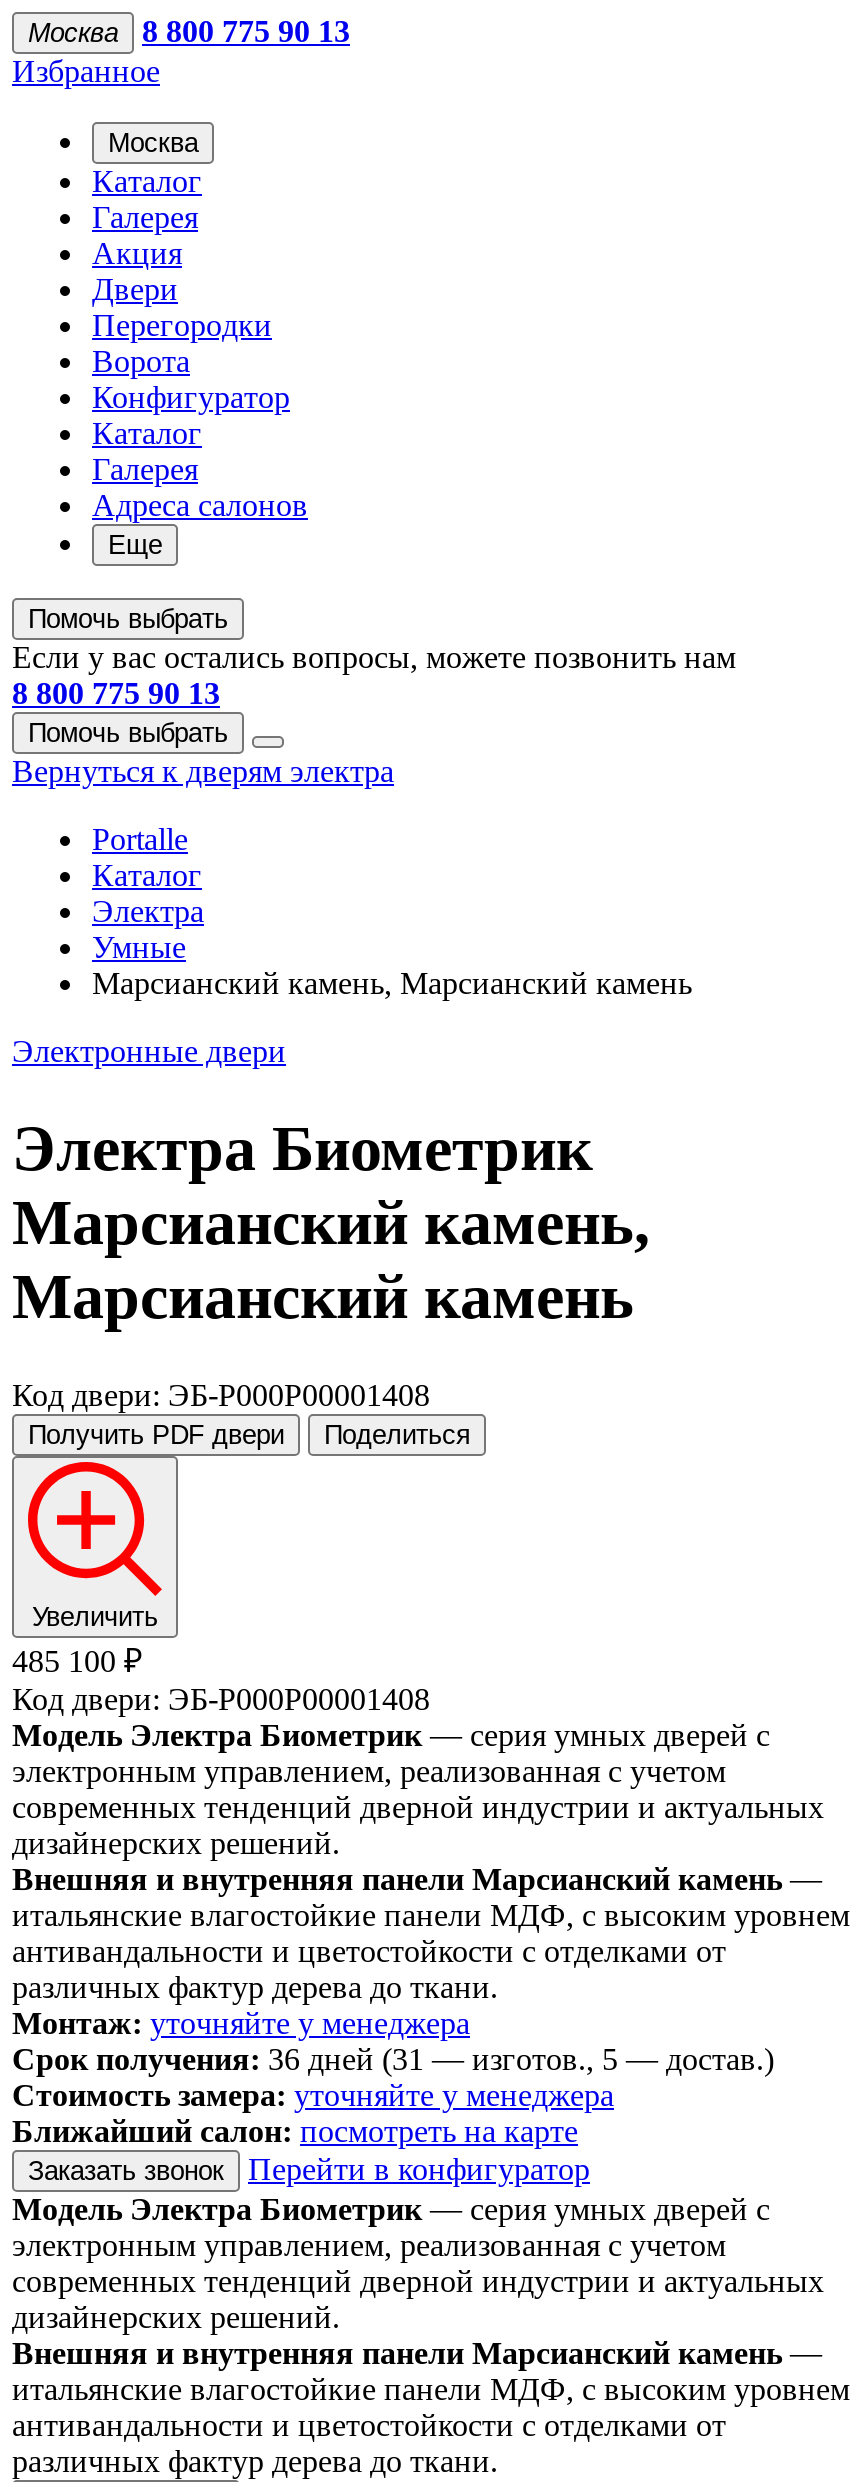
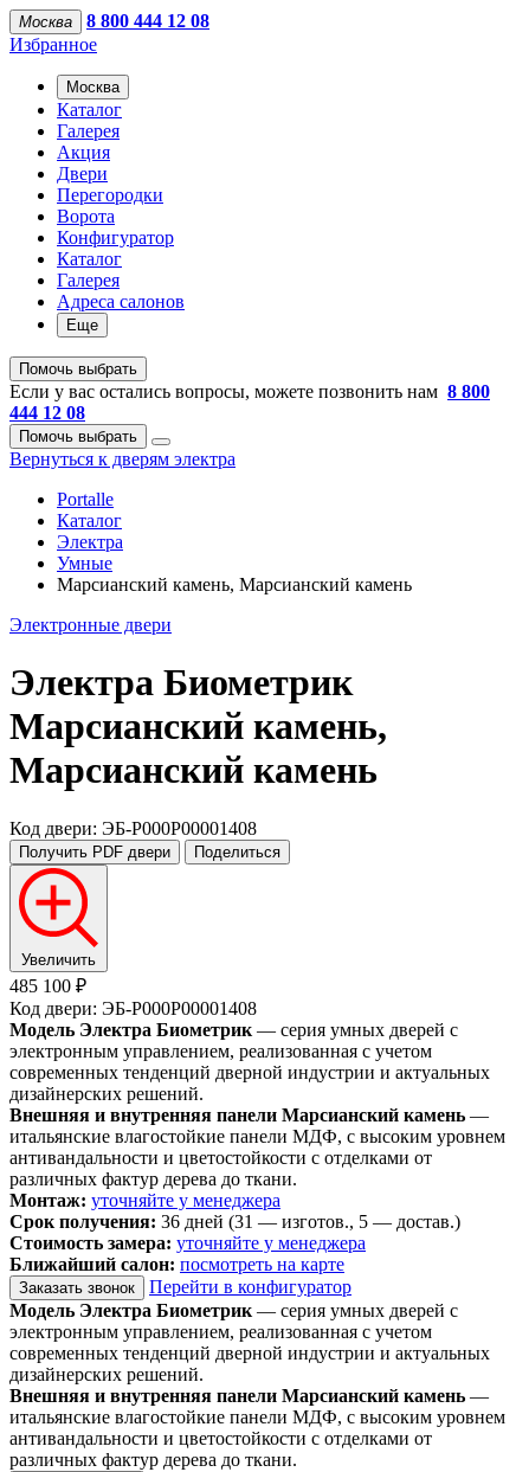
- Москва 8 800 775 90 13
+ Москва 8 800 444 12 08

- Если у вас остались вопросы, можете позвонить нам
- 8 800 775 90 13
+ Если у вас остались вопросы, можете позвонить нам 8 800
+ 444 12 08
